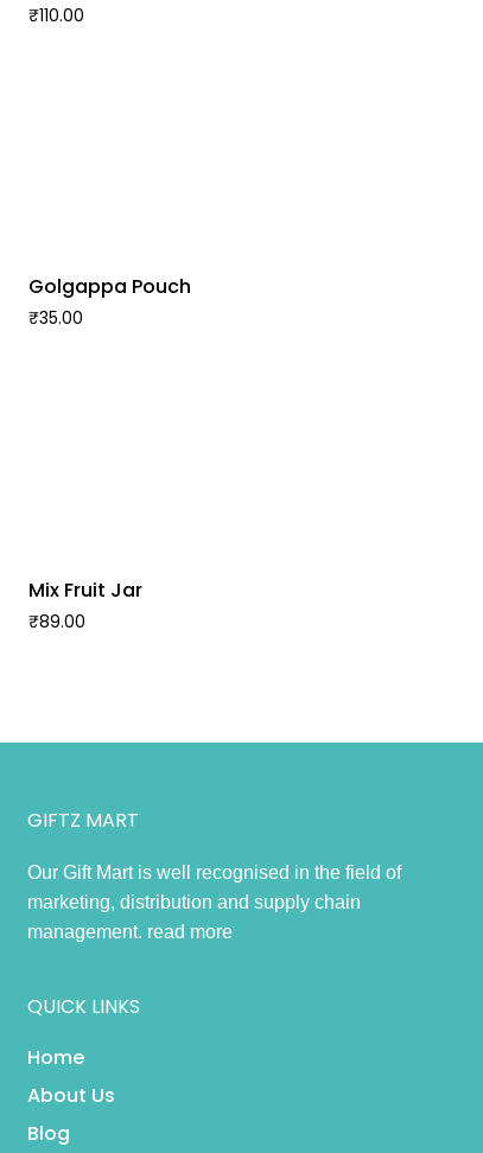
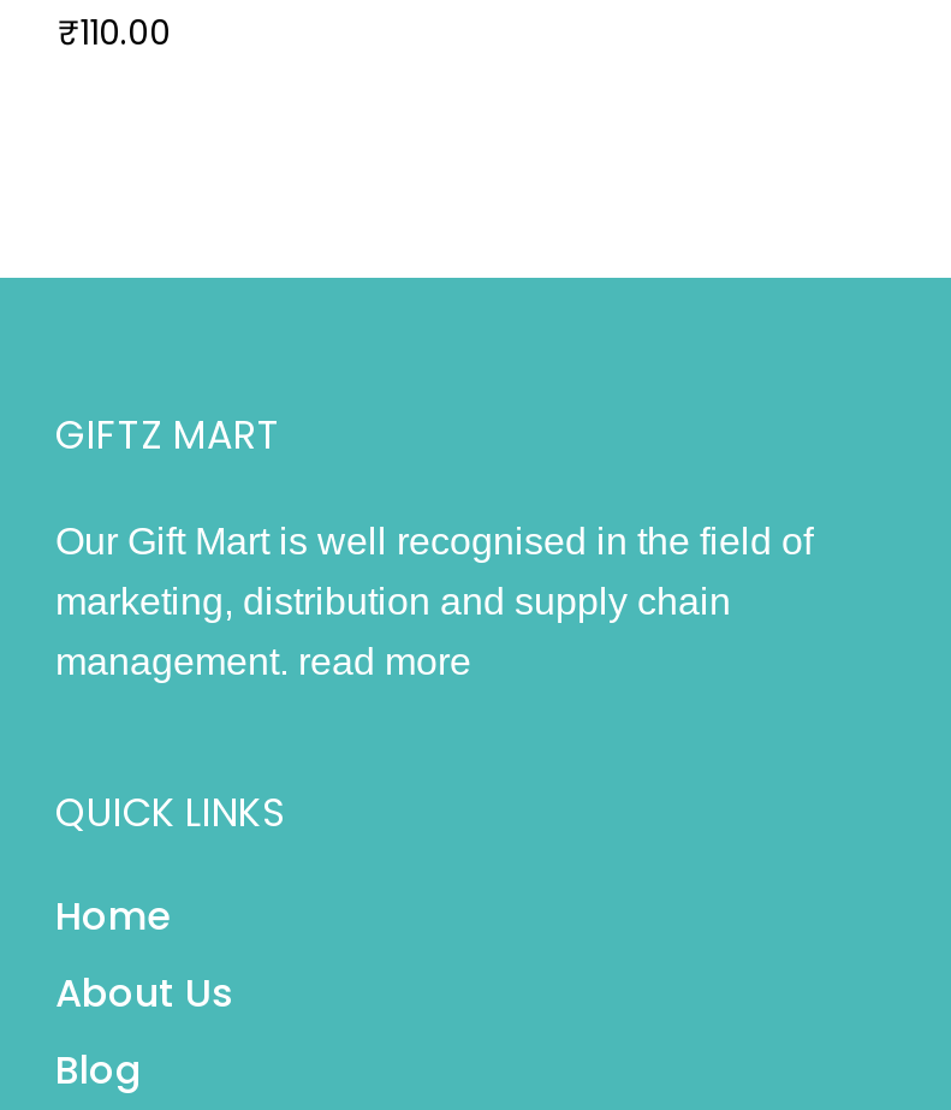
- Golgappa Pouch
- ₹35.00

- Mix Fruit Jar
- ₹89.00
